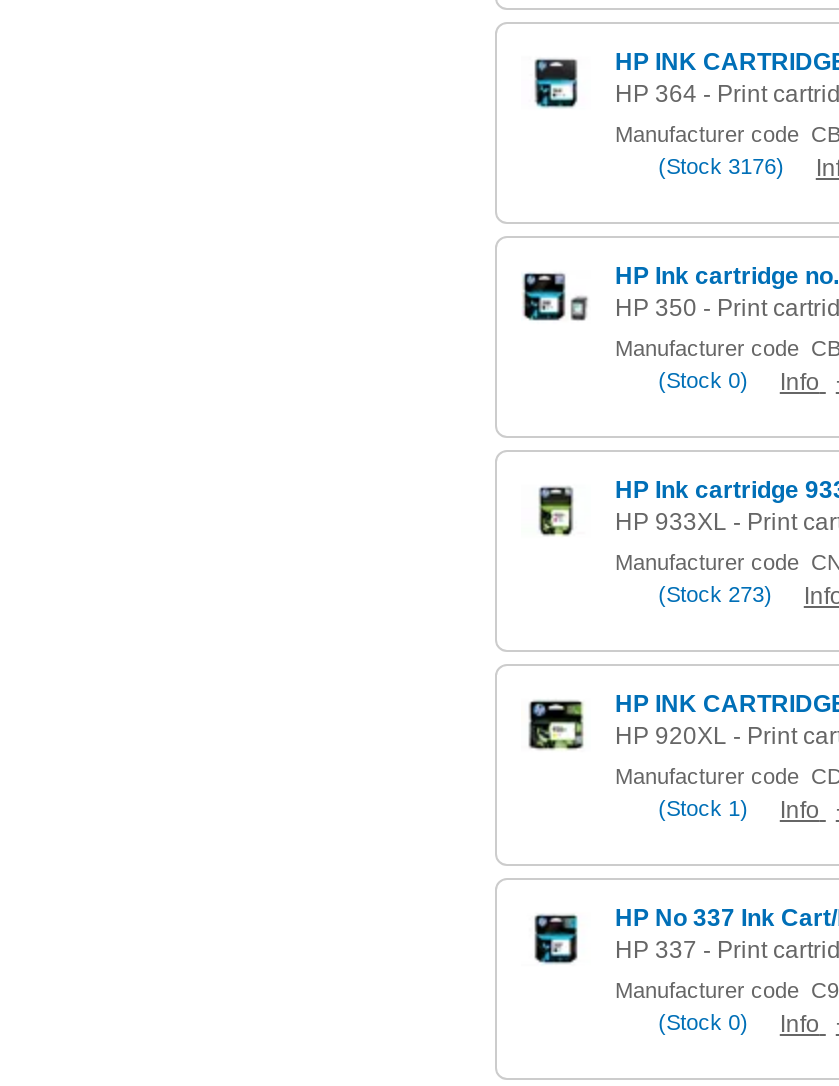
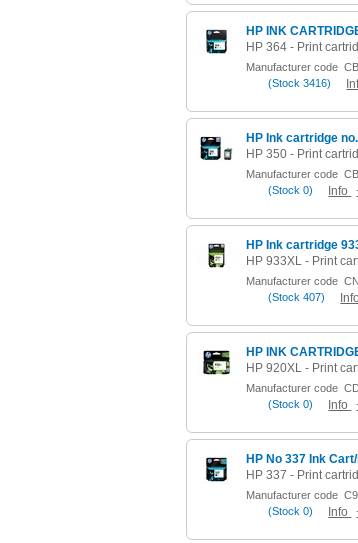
- (Stock 3176)
+ (Stock 3416)

- (Stock 273)
+ (Stock 407)

- (Stock 1)
+ (Stock 0)
